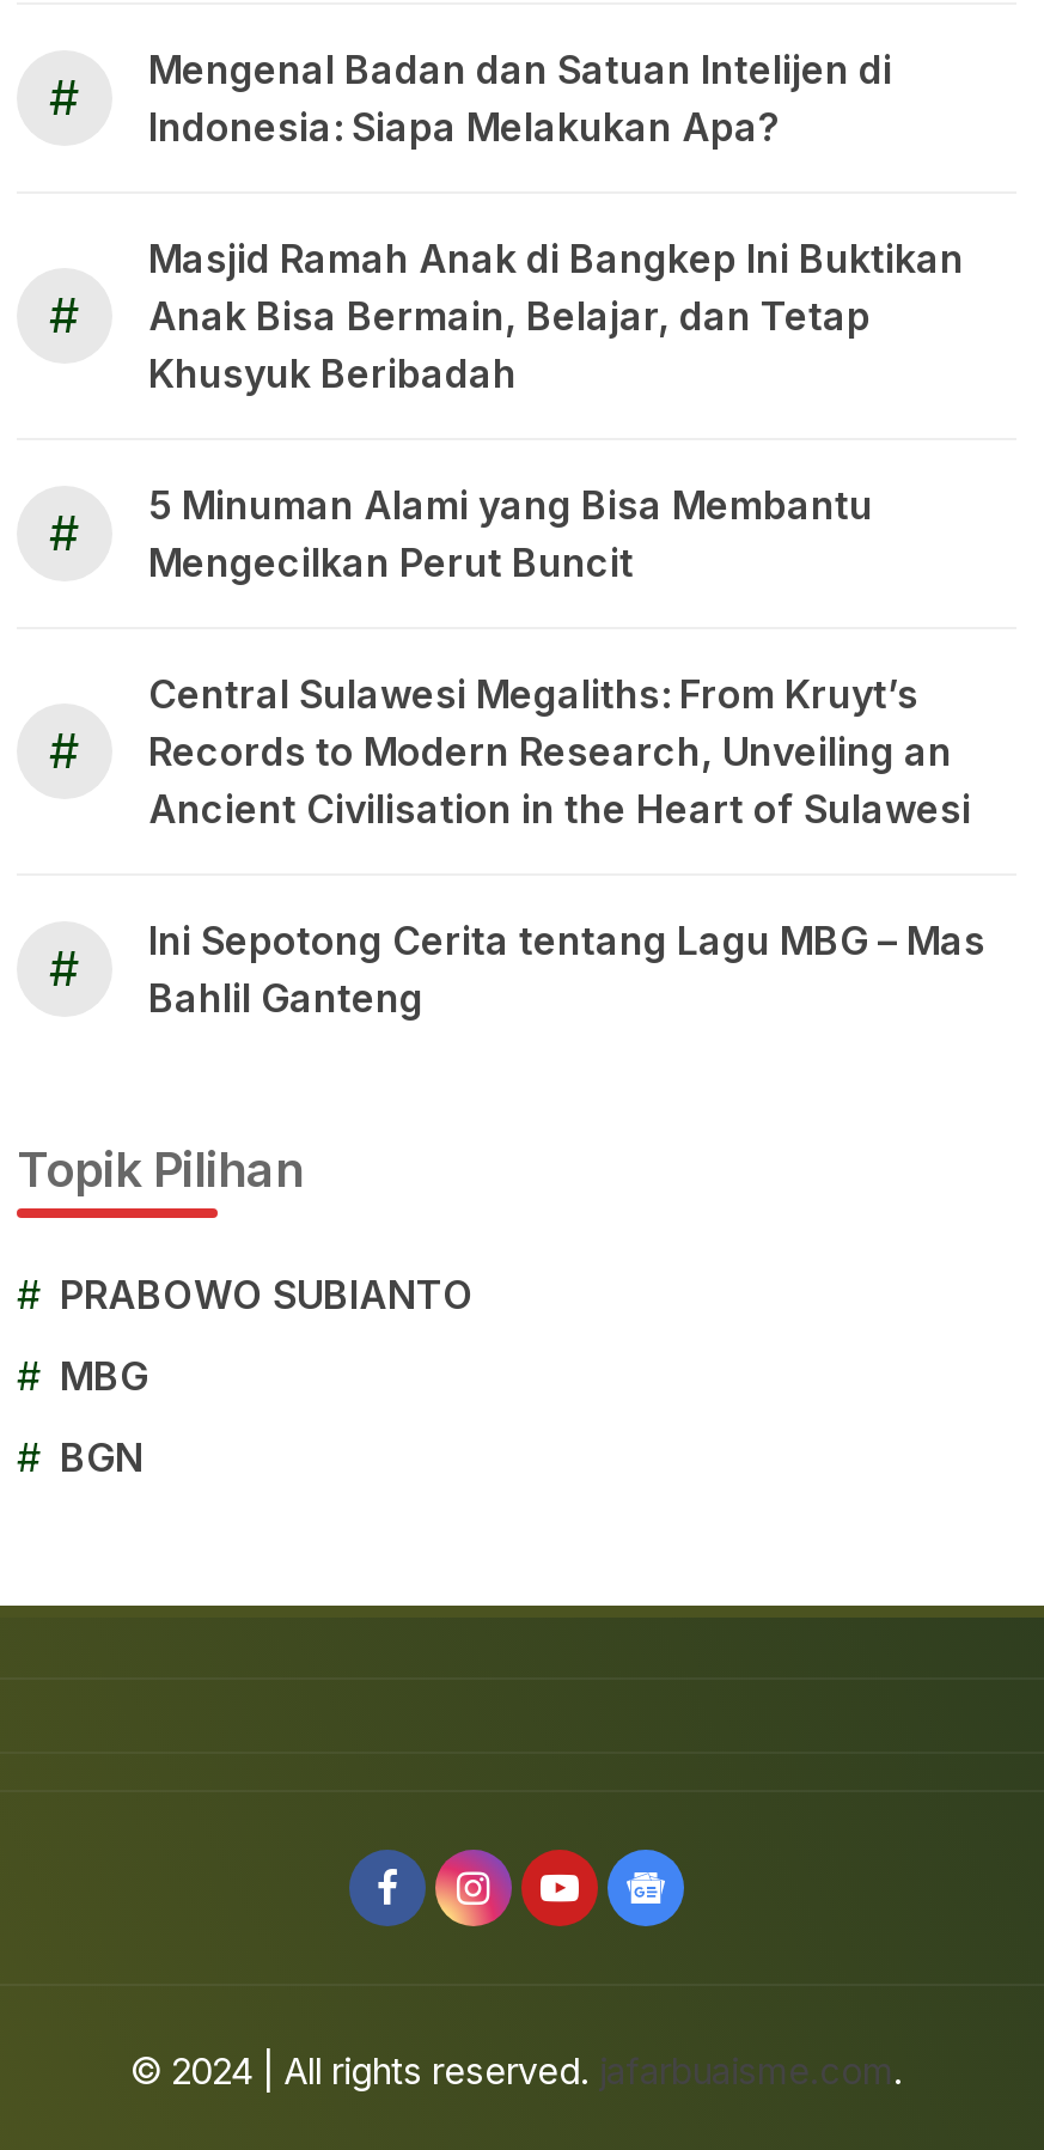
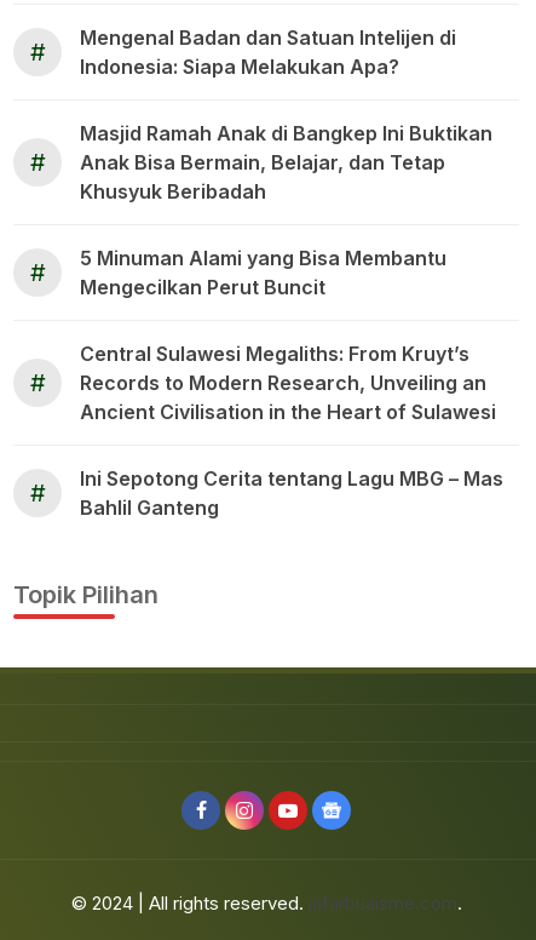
- # PRABOWO SUBIANTO
- # MBG
- # BGN
